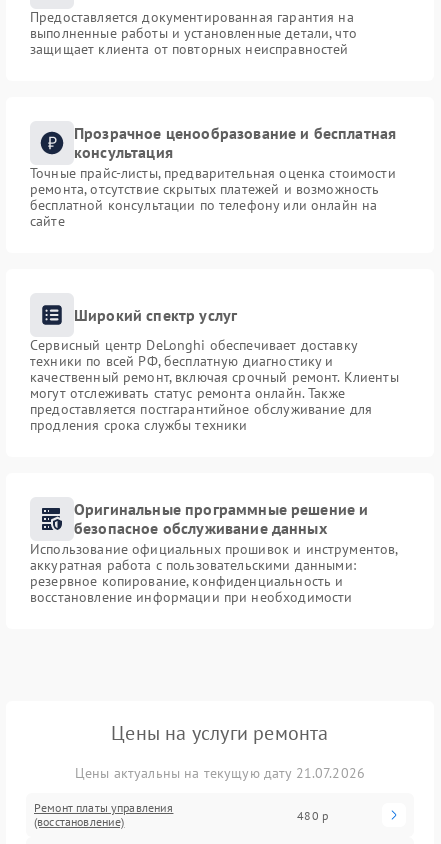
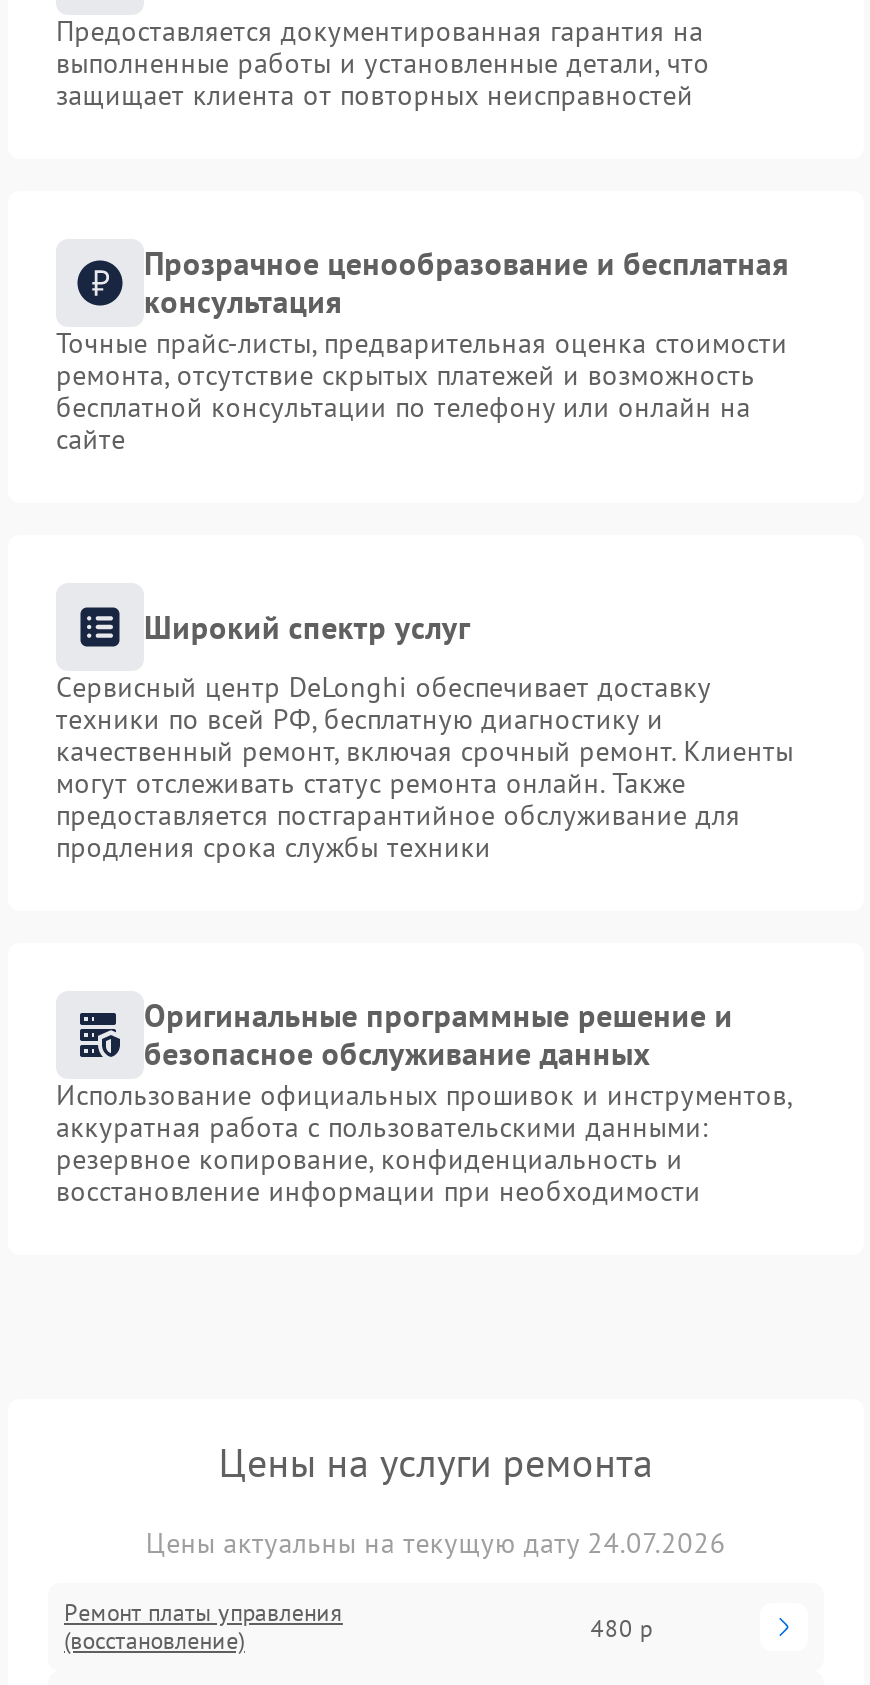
- Цены актуальны на текущую дату 21.07.2026
+ Цены актуальны на текущую дату 24.07.2026
